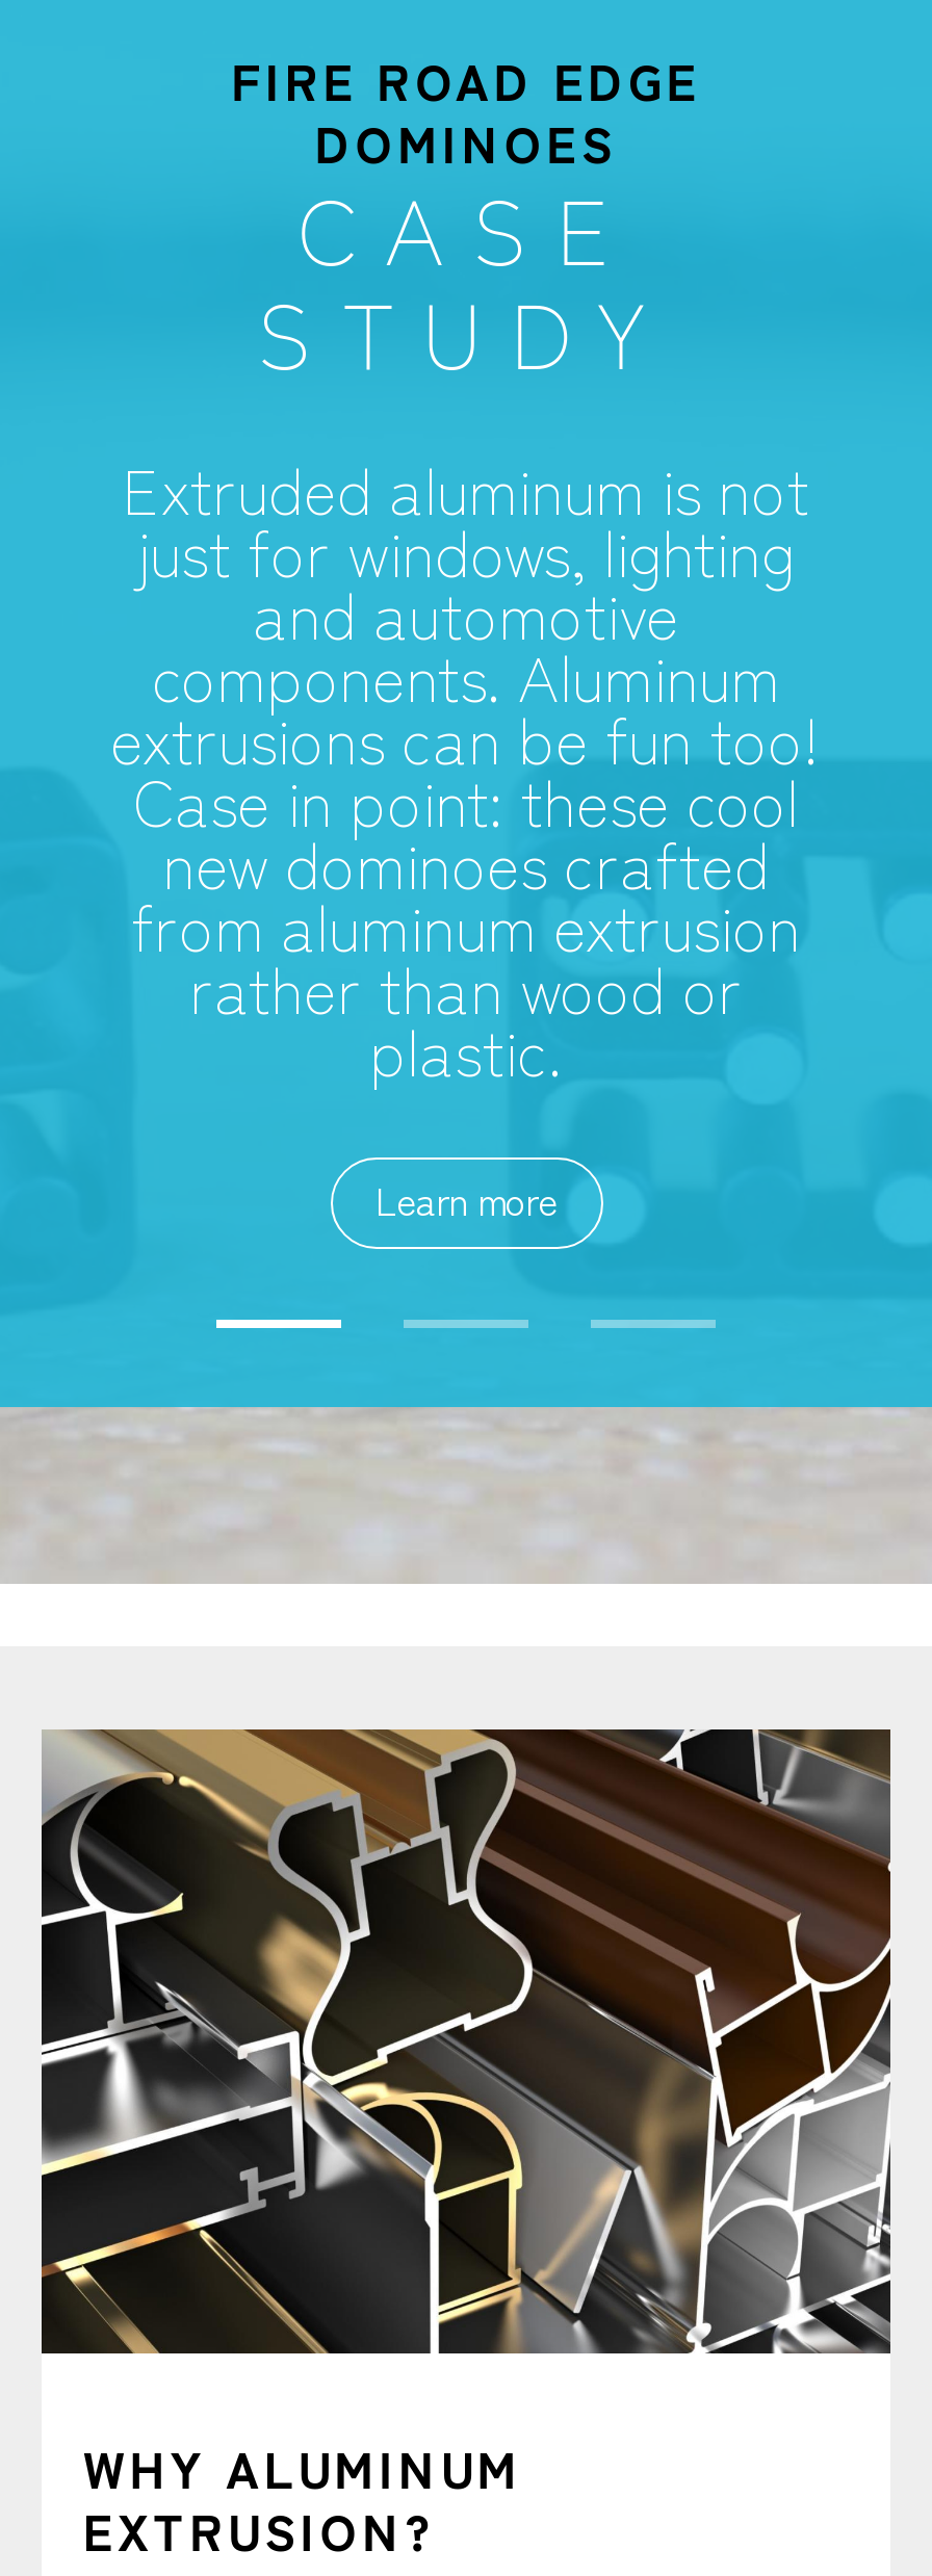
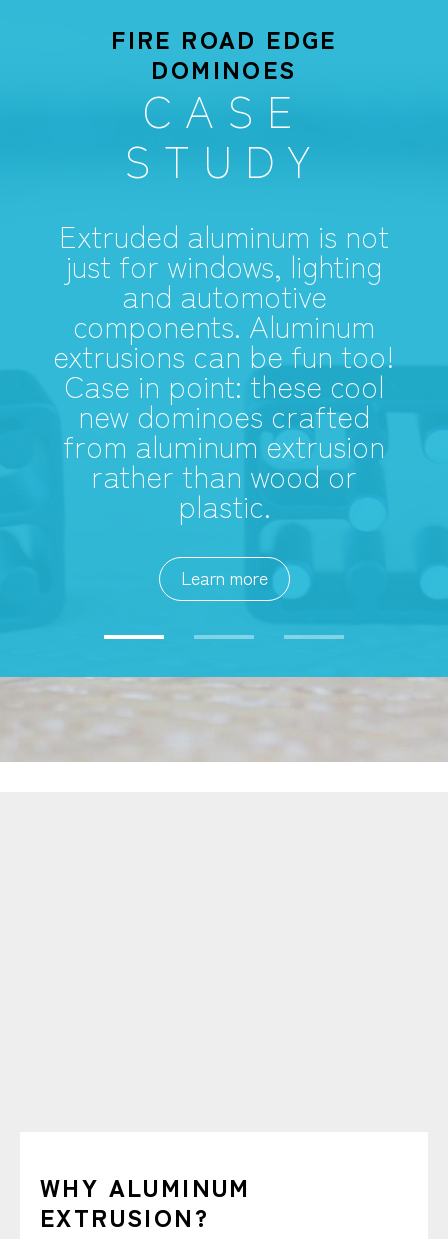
- [image]
